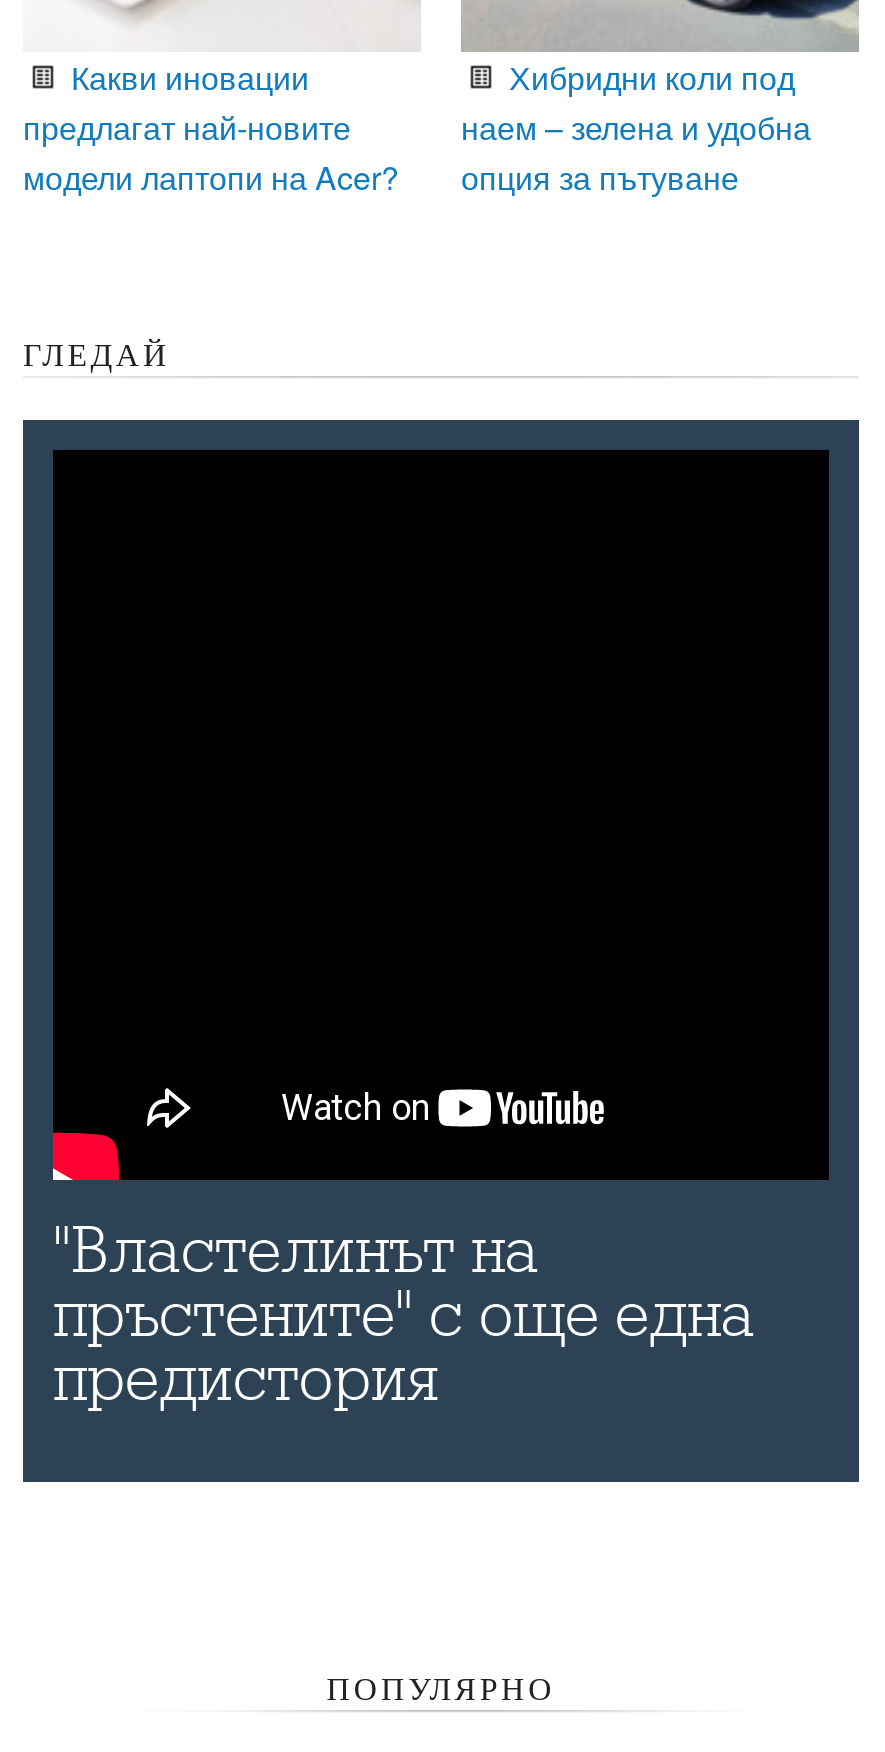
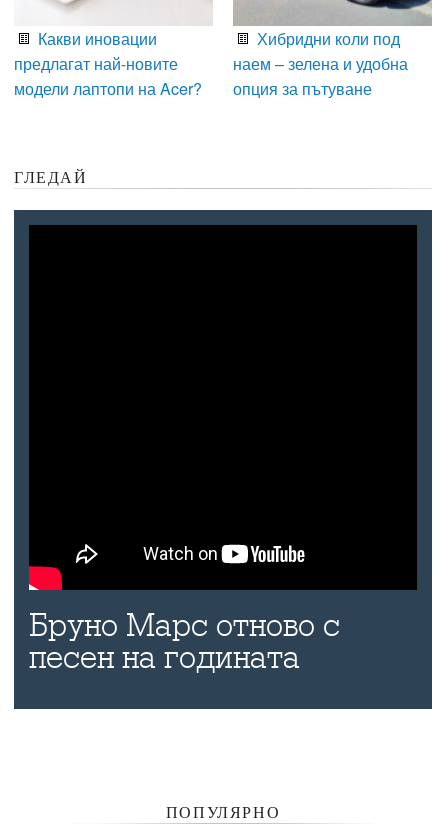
- "Властелинът на
- пръстените" с още една
- предистория
+ Бруно Марс отново с
+ песен на годината
